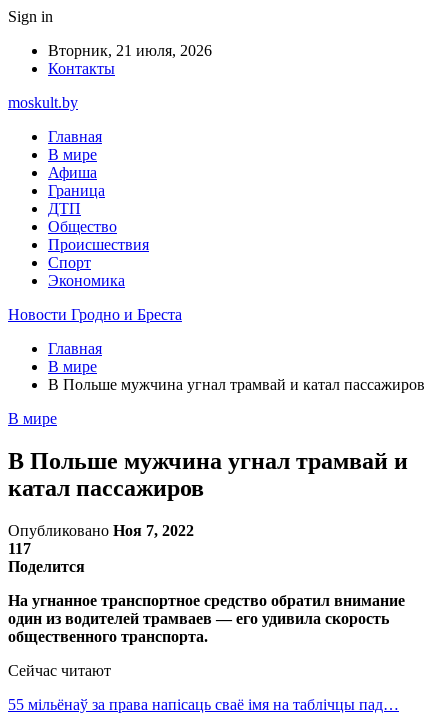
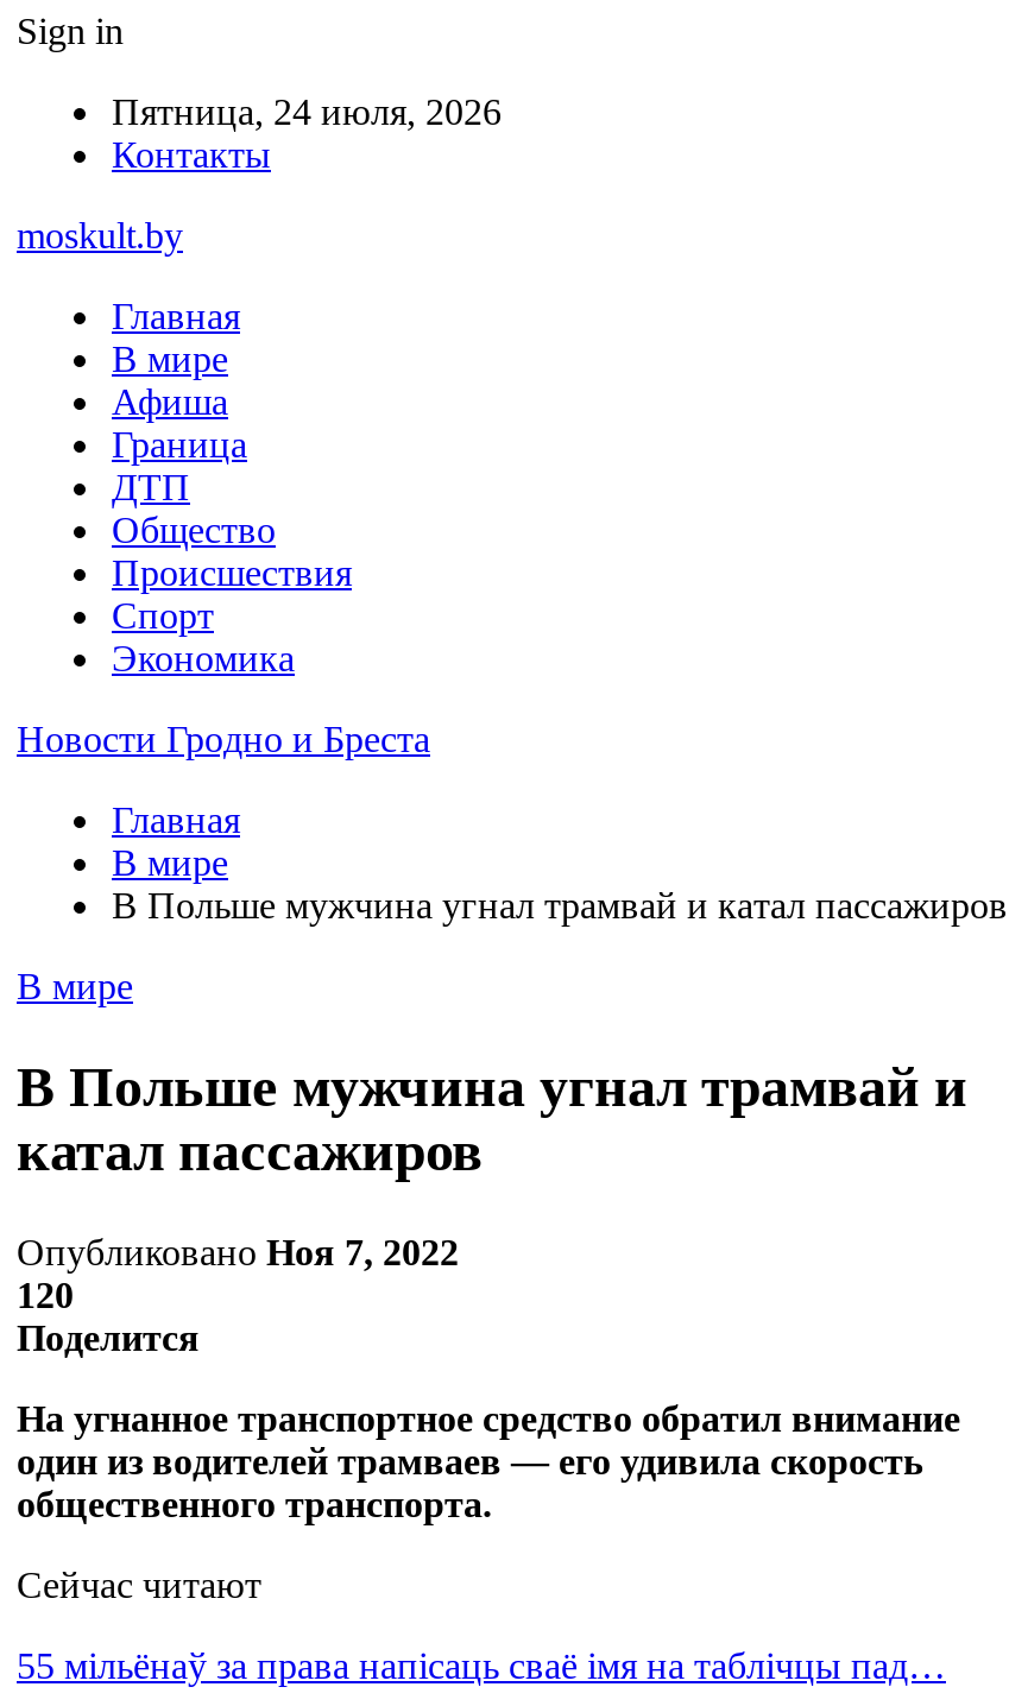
- Вторник, 21 июля, 2026
+ Пятница, 24 июля, 2026

- 117
+ 120
